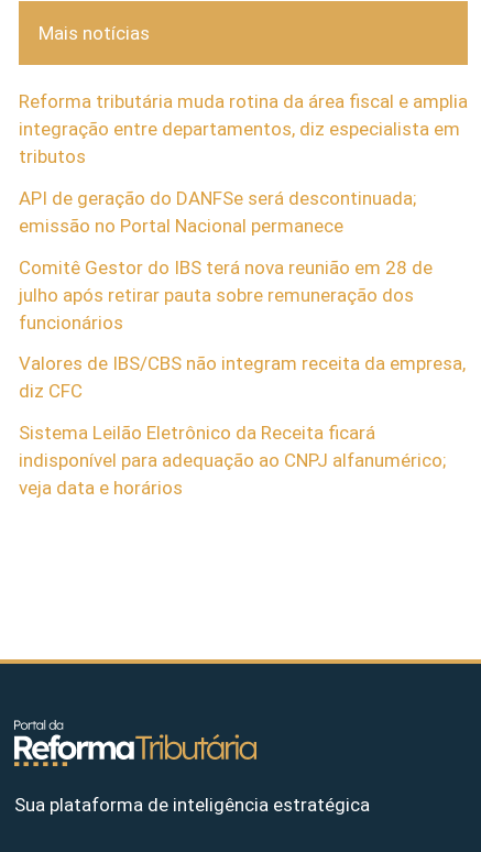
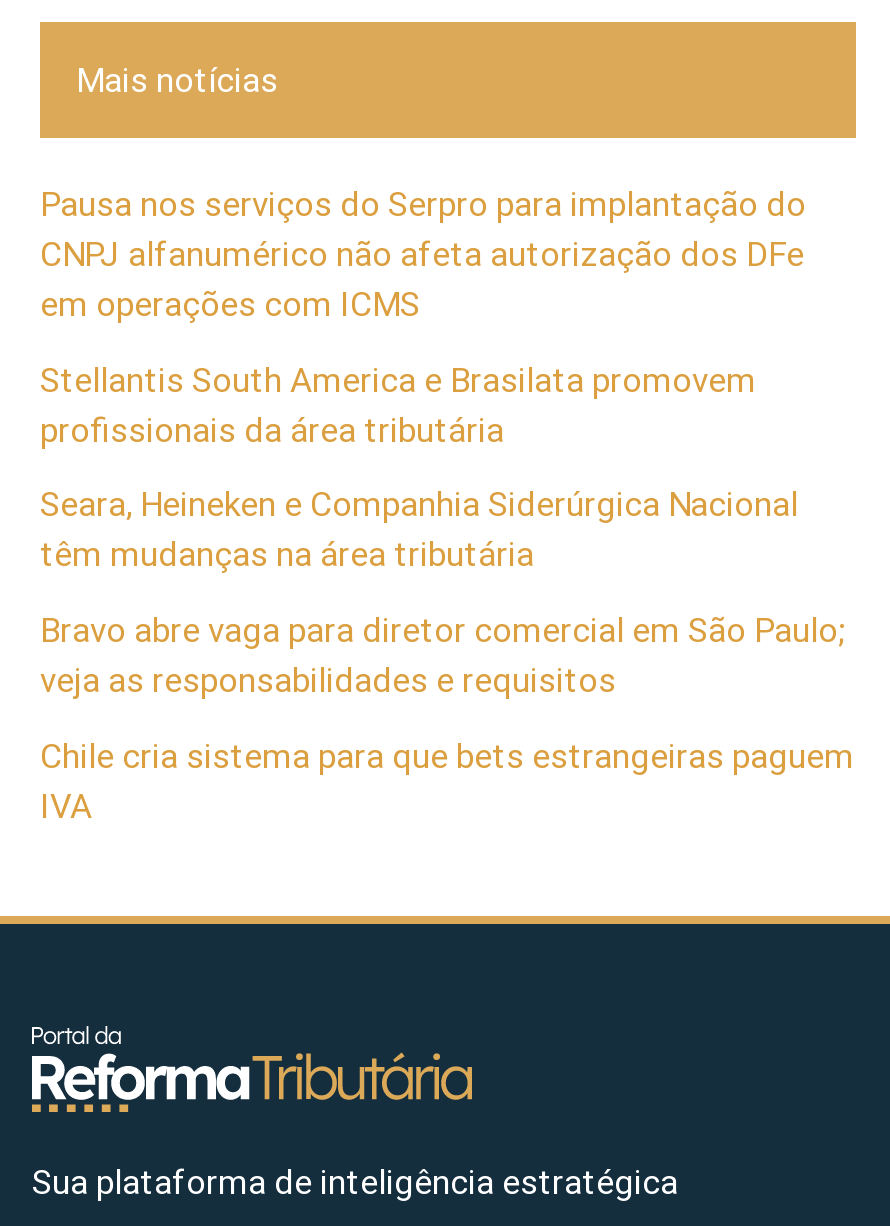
- Reforma tributária muda rotina da área fiscal e amplia
- integração entre departamentos, diz especialista em
- tributos
+ Pausa nos serviços do Serpro para implantação do
+ CNPJ alfanumérico não afeta autorização dos DFe
+ em operações com ICMS

- API de geração do DANFSe será descontinuada;
- emissão no Portal Nacional permanece
+ Stellantis South America e Brasilata promovem
+ profissionais da área tributária

- Comitê Gestor do IBS terá nova reunião em 28 de
- julho após retirar pauta sobre remuneração dos
- funcionários
+ Seara, Heineken e Companhia Siderúrgica Nacional
+ têm mudanças na área tributária

- Valores de IBS/CBS não integram receita da empresa,
- diz CFC
+ Bravo abre vaga para diretor comercial em São Paulo;
+ veja as responsabilidades e requisitos

- Sistema Leilão Eletrônico da Receita ficará
- indisponível para adequação ao CNPJ alfanumérico;
- veja data e horários
+ Chile cria sistema para que bets estrangeiras paguem
+ IVA
